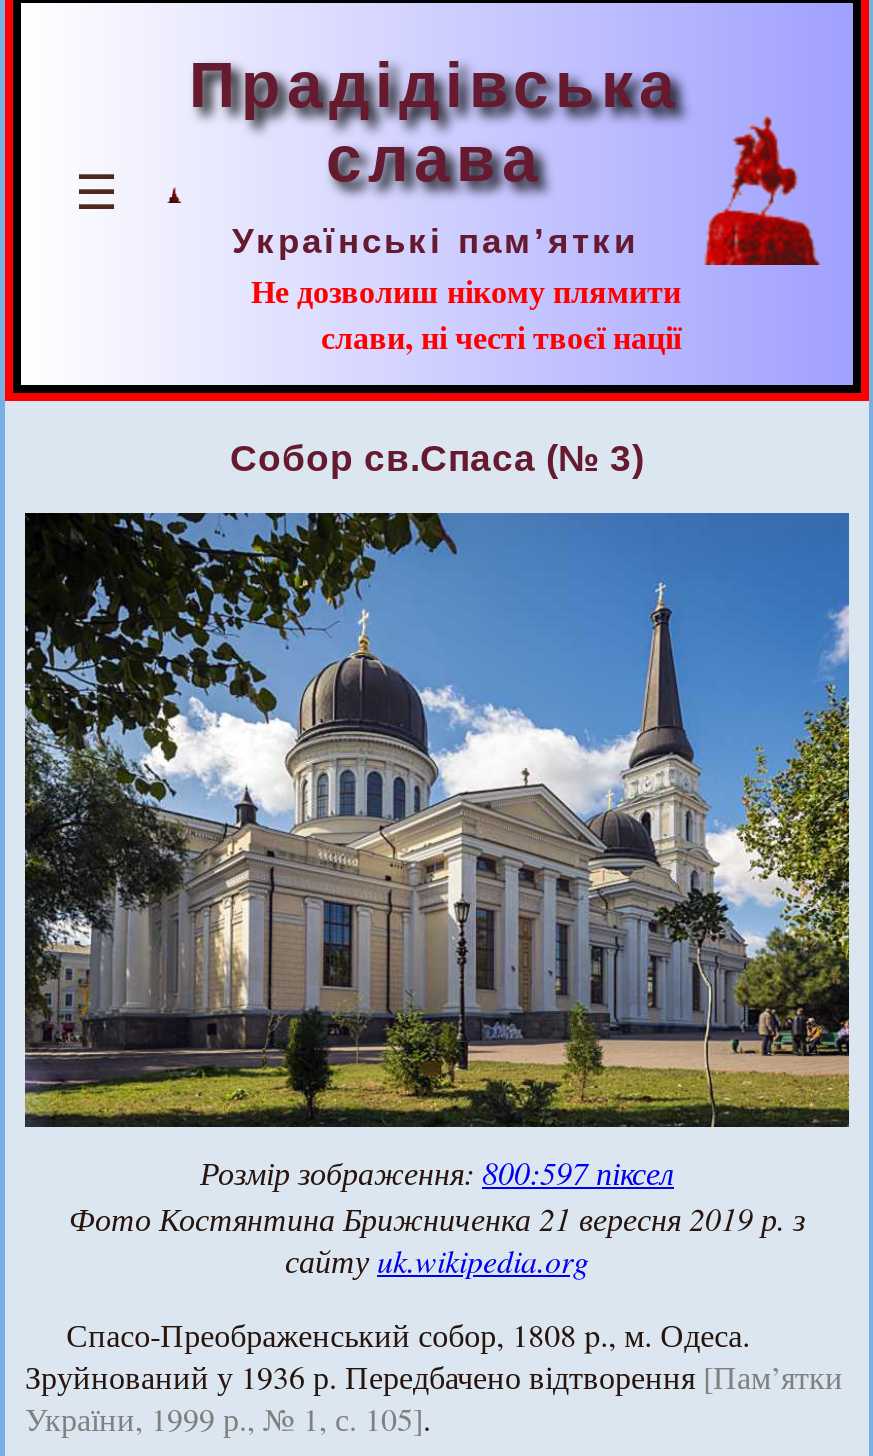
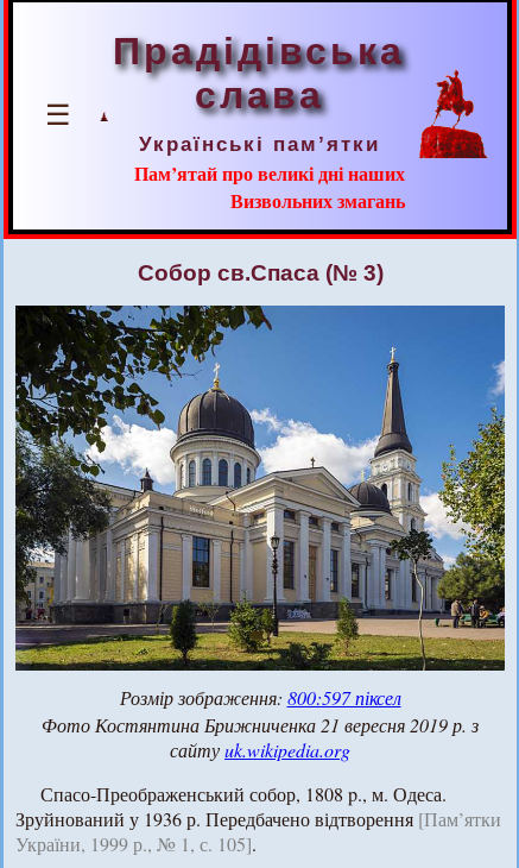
- Не дозволиш нікому плямити
- слави, ні честі твоєї нації
+ Пам’ятай про великі дні наших
+ Визвольних змагань
